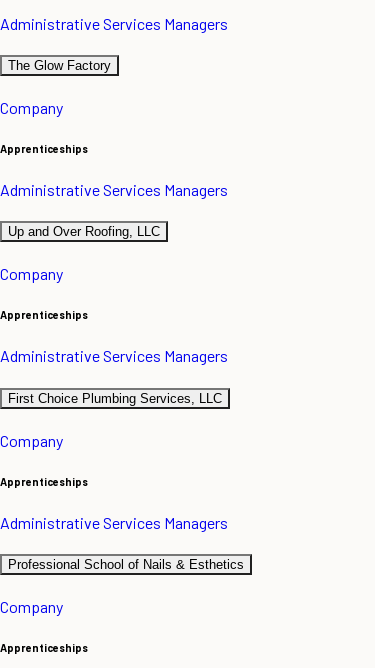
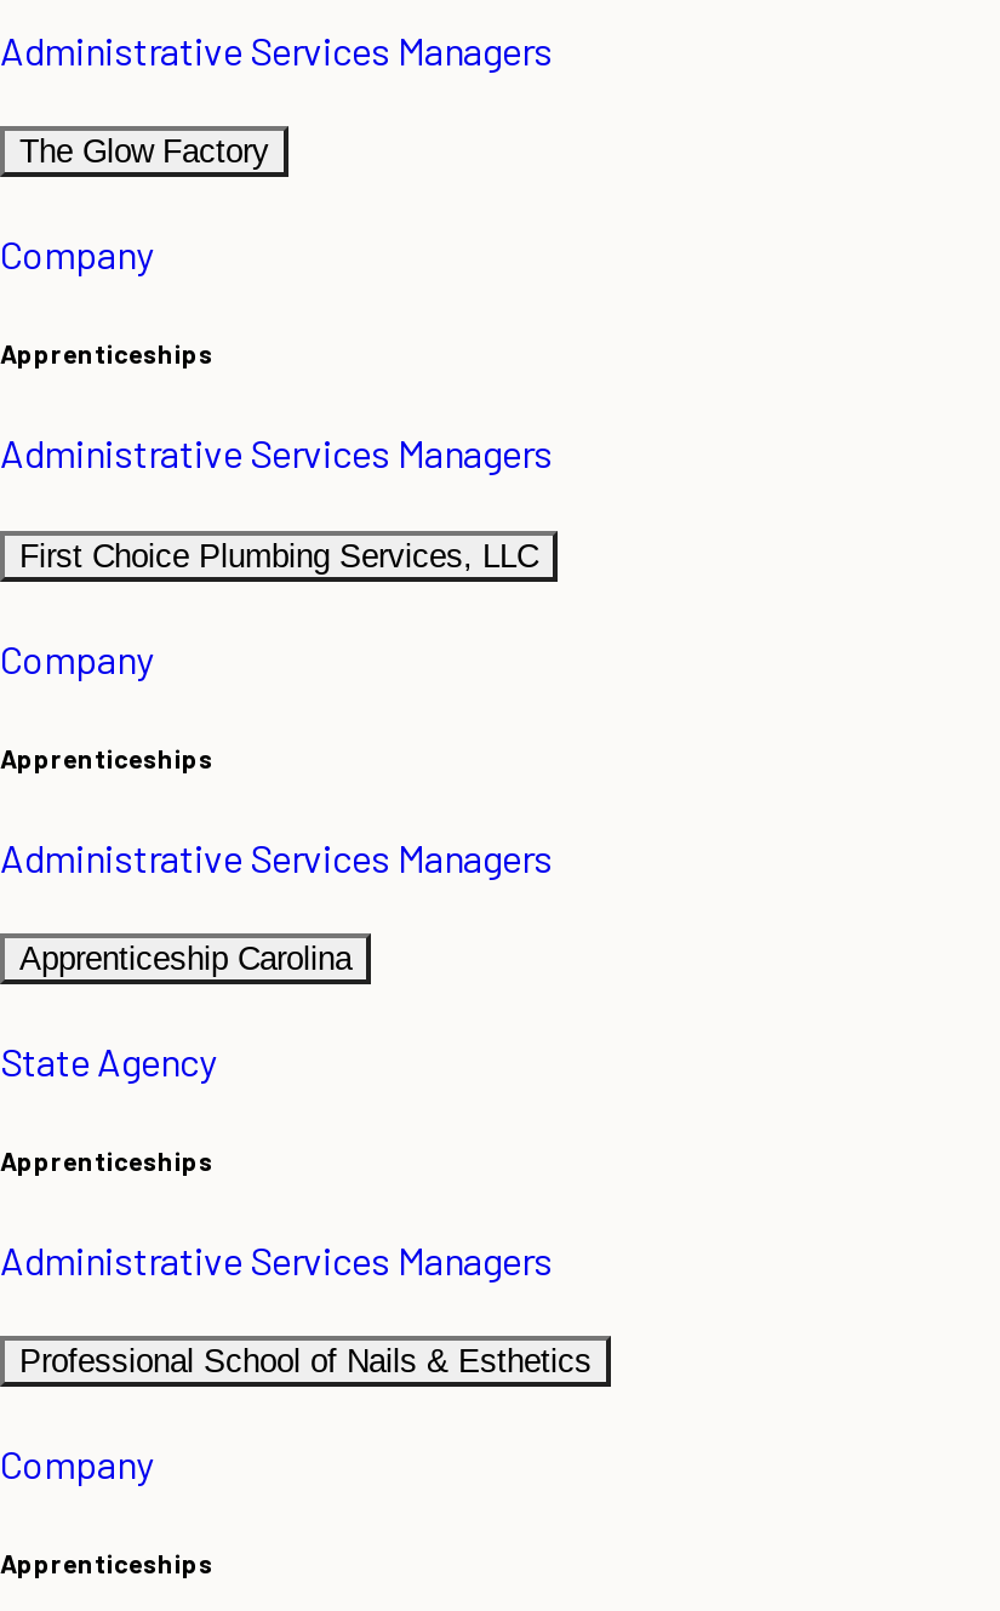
- Up and Over Roofing, LLC

+ Apprenticeship Carolina

moved up: First Choice Plumbing Services, LLC

- Company
+ State Agency
